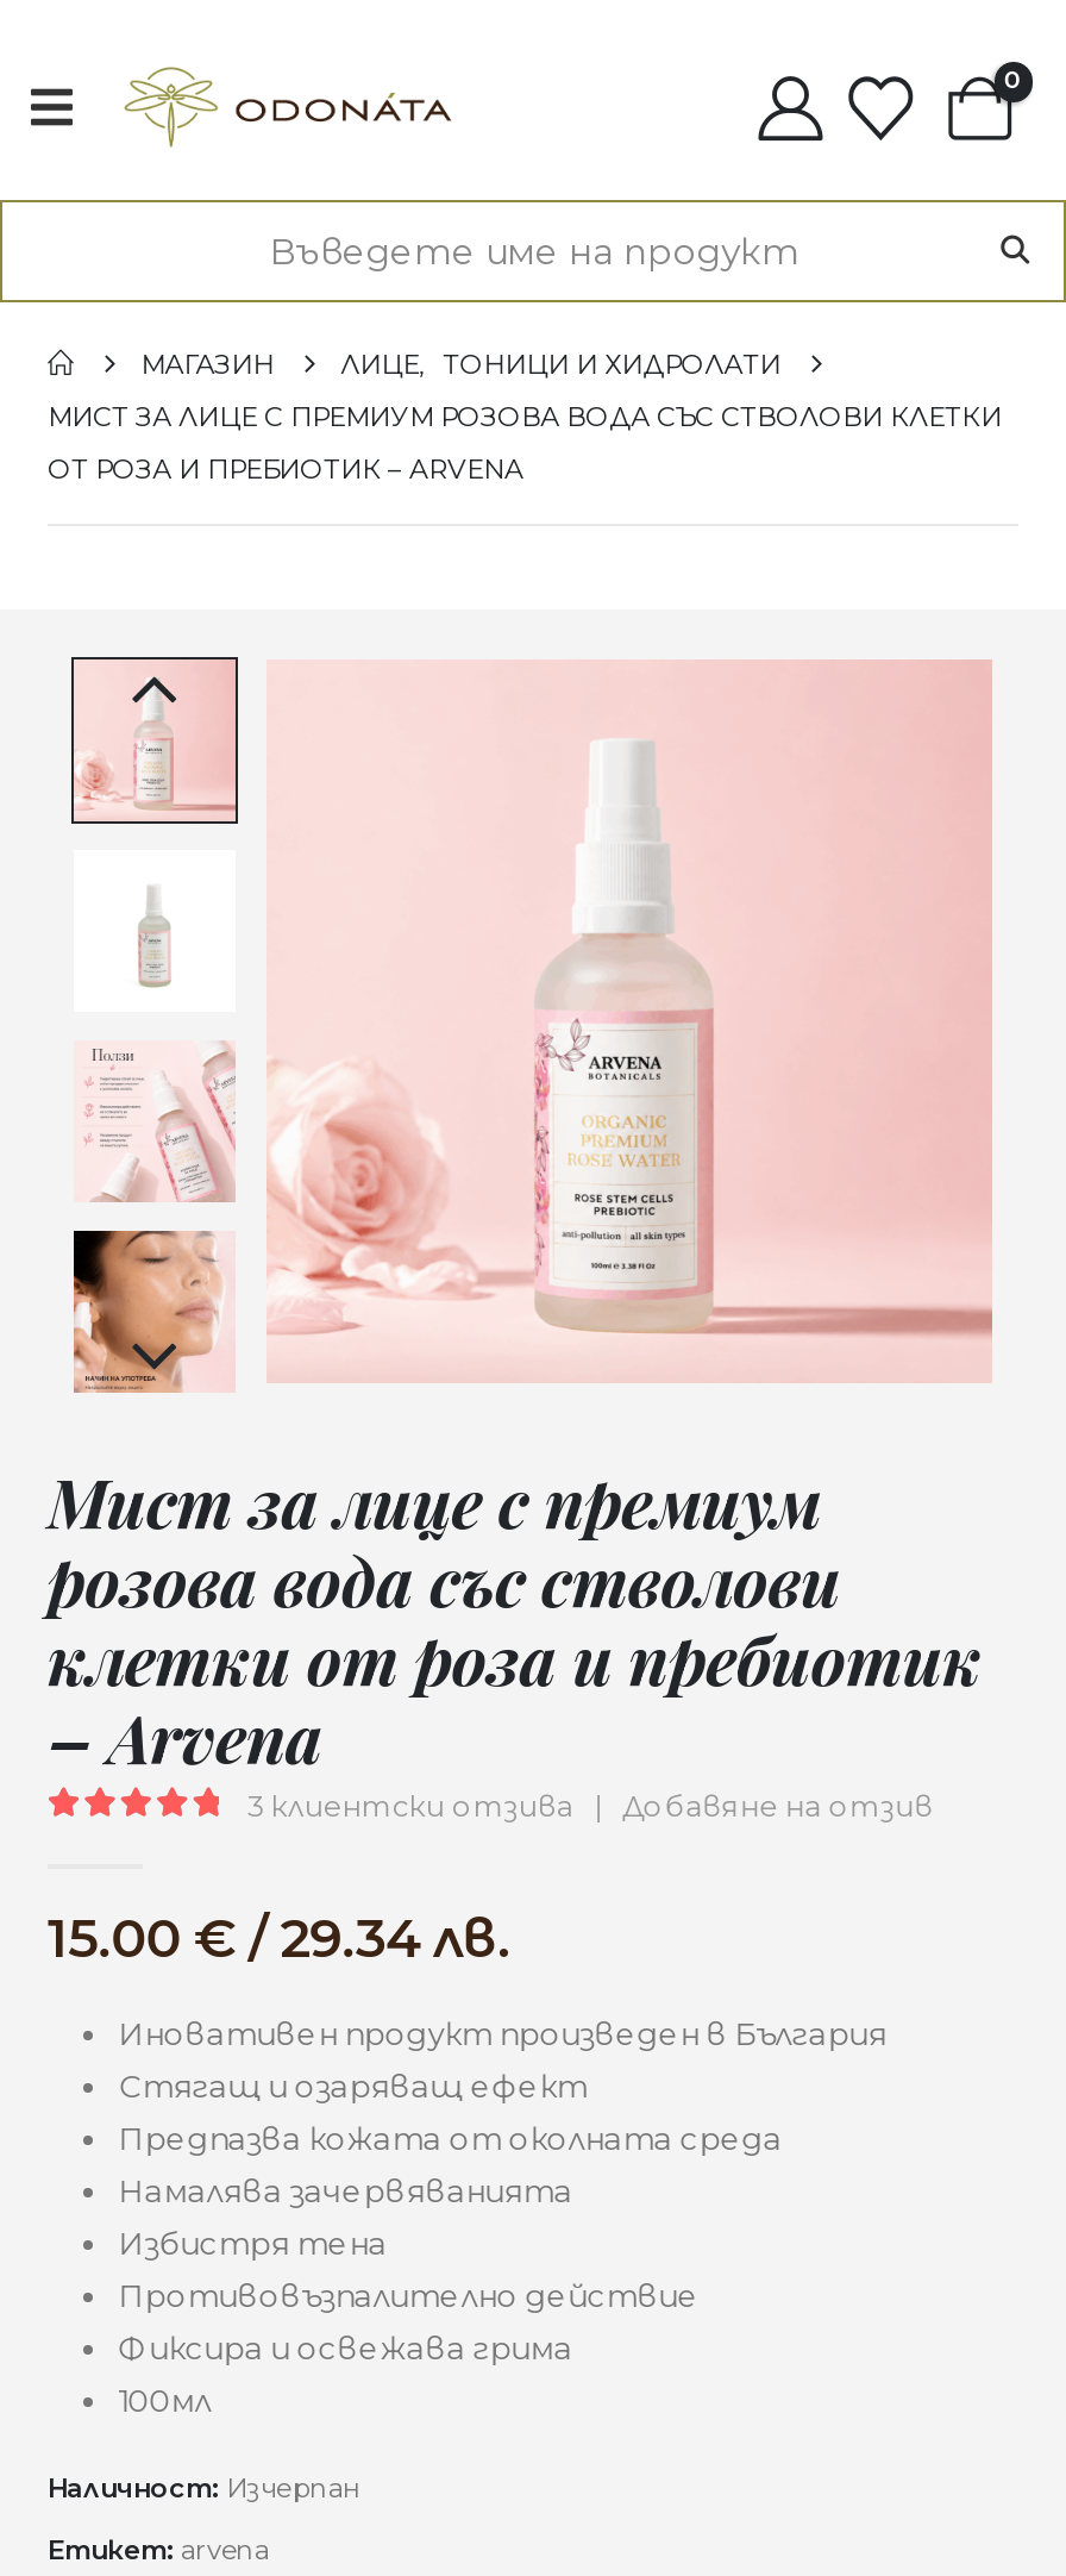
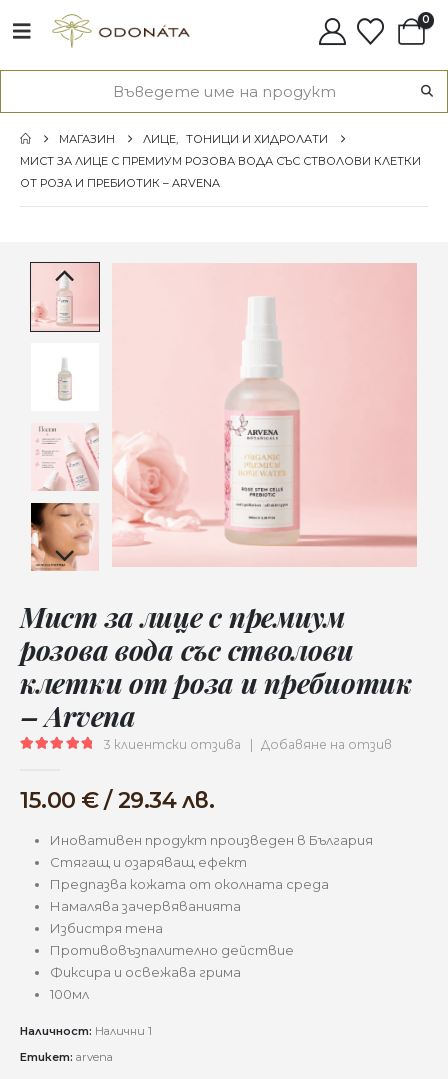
- Наличност: Изчерпан
+ Наличност: Налични 1
